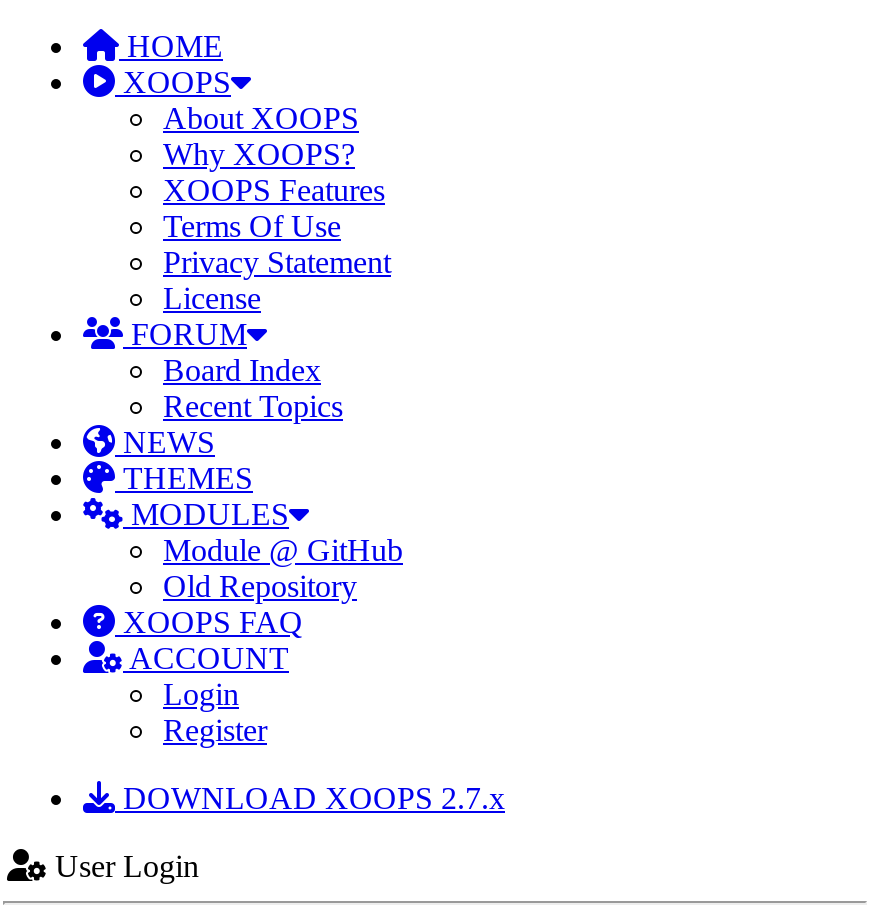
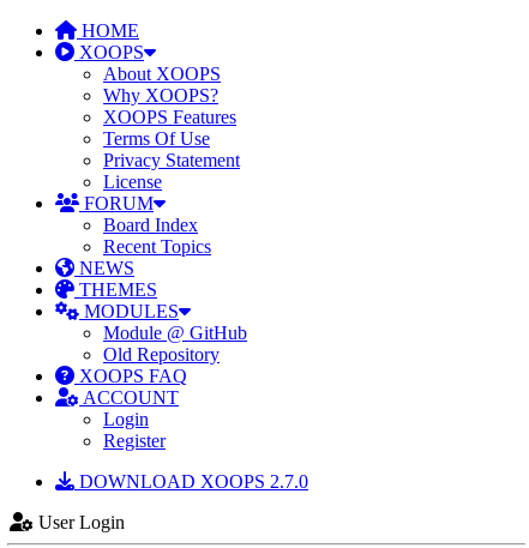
- DOWNLOAD XOOPS 2.7.x
+ DOWNLOAD XOOPS 2.7.0
